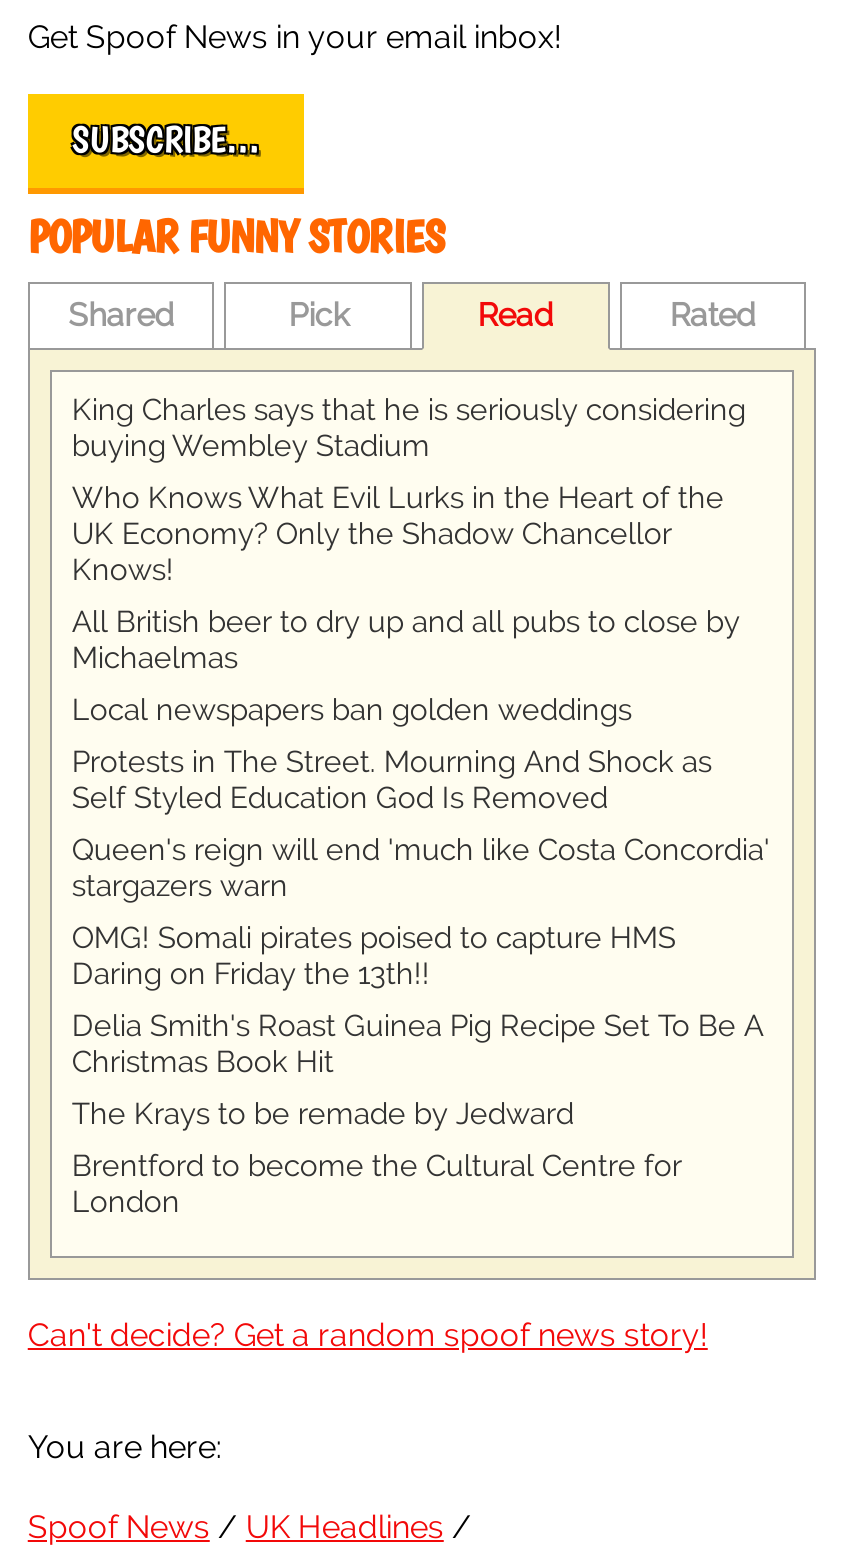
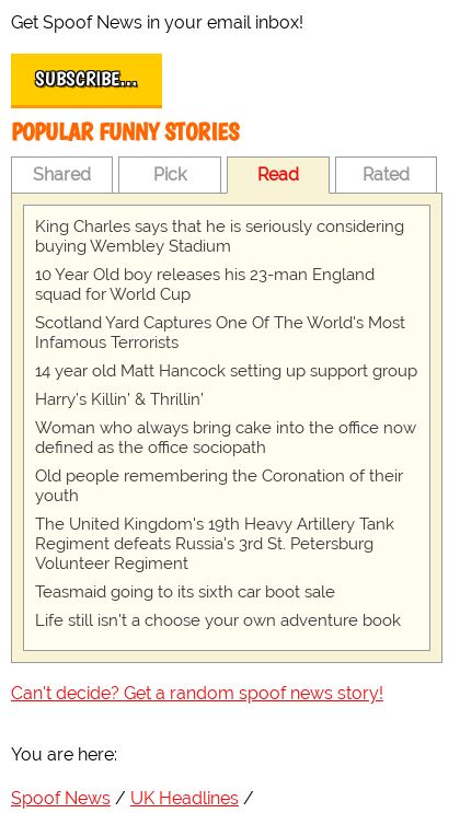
- Who Knows What Evil Lurks in the Heart of the
- UK Economy? Only the Shadow Chancellor
- Knows!
- All British beer to dry up and all pubs to close by
- Michaelmas
- Local newspapers ban golden weddings
- Protests in The Street. Mourning And Shock as
- Self Styled Education God Is Removed
- Queen's reign will end 'much like Costa Concordia'
- stargazers warn
- OMG! Somali pirates poised to capture HMS
- Daring on Friday the 13th!!
- Delia Smith's Roast Guinea Pig Recipe Set To Be A
- Christmas Book Hit
- The Krays to be remade by Jedward
- Brentford to become the Cultural Centre for
- London
+ 10 Year Old boy releases his 23-man England
+ squad for World Cup
+ Scotland Yard Captures One Of The World's Most
+ Infamous Terrorists
+ 14 year old Matt Hancock setting up support group
+ Harry’s Killin’ & Thrillin’
+ Woman who always bring cake into the office now
+ defined as the office sociopath
+ Old people remembering the Coronation of their
+ youth
+ The United Kingdom's 19th Heavy Artillery Tank
+ Regiment defeats Russia's 3rd St. Petersburg
+ Volunteer Regiment
+ Teasmaid going to its sixth car boot sale
+ Life still isn't a choose your own adventure book
